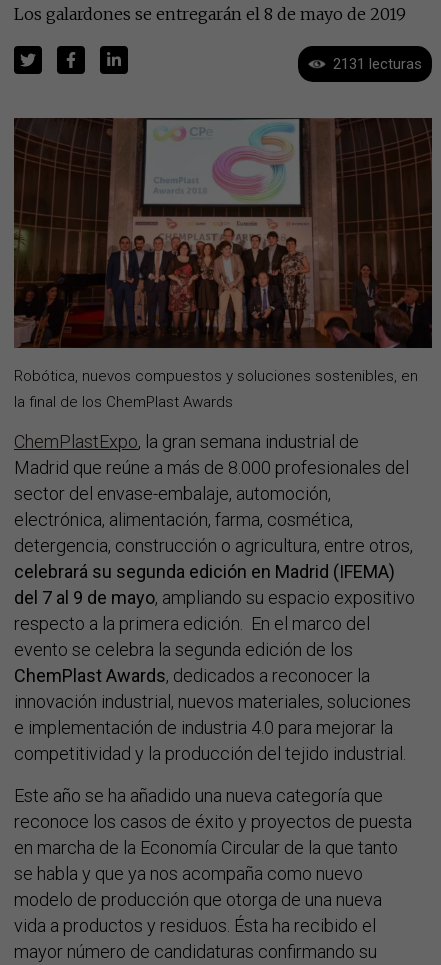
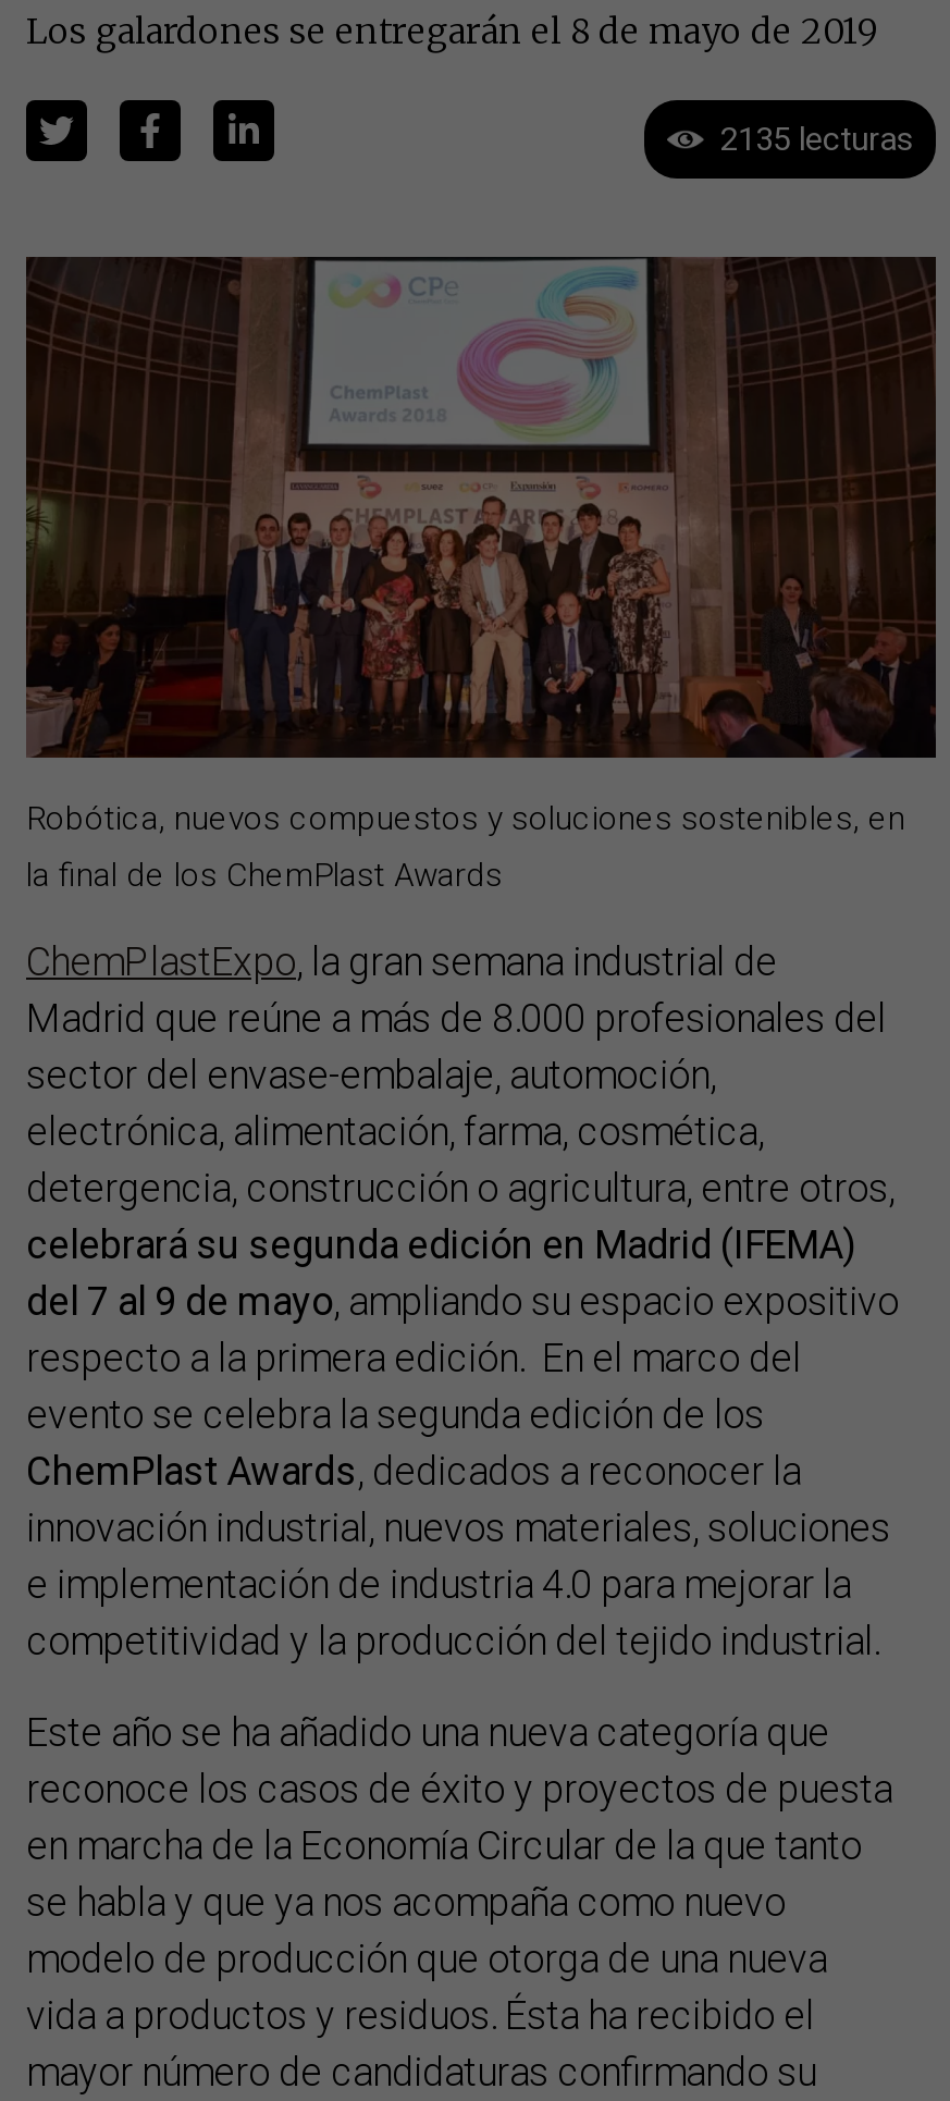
- 2131 lecturas
+ 2135 lecturas
